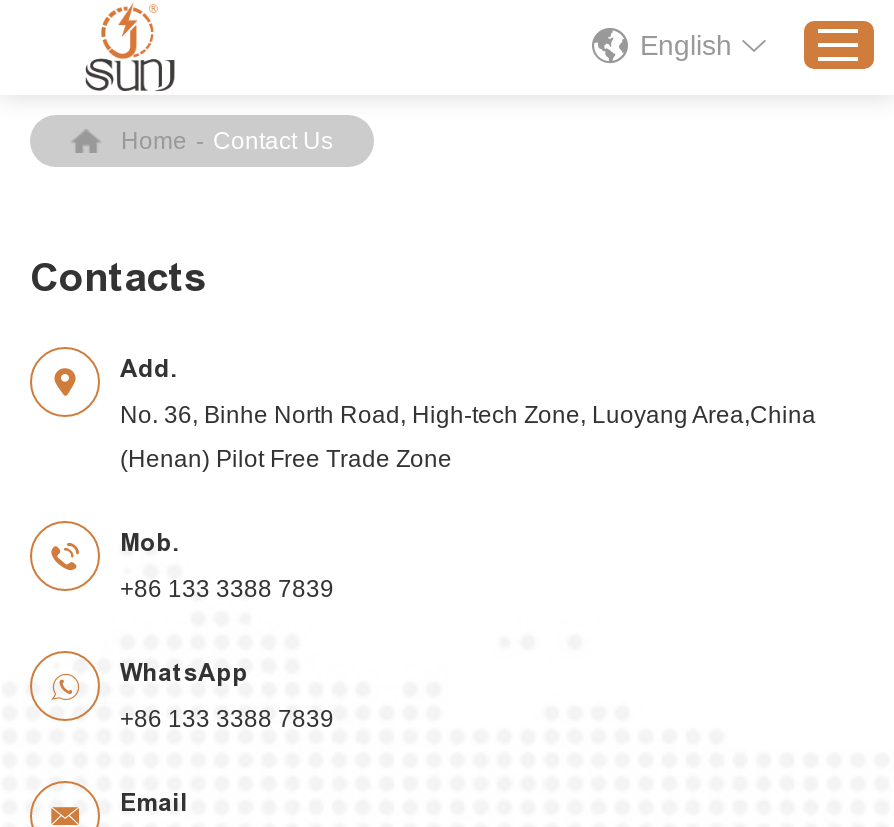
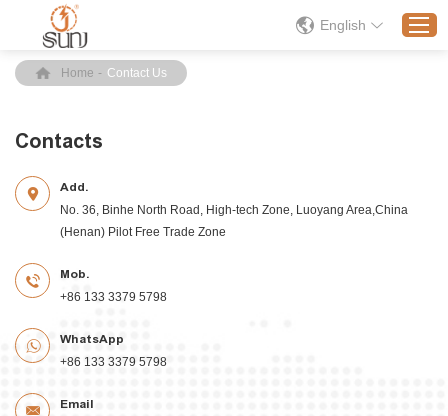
- +86 133 3388 7839
+ +86 133 3379 5798

- +86 133 3388 7839
+ +86 133 3379 5798
